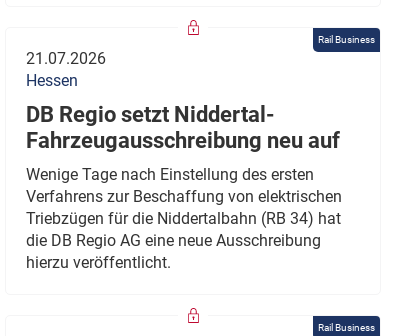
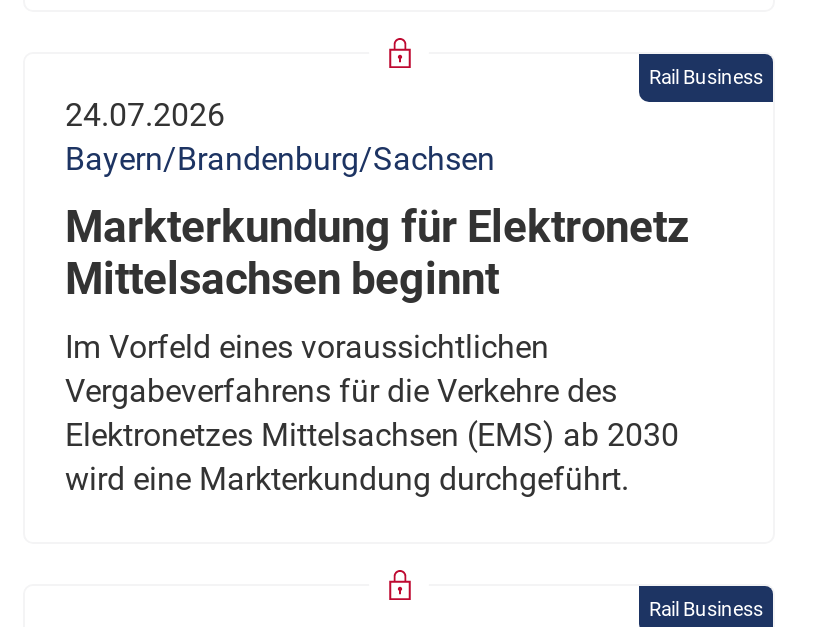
- 21.07.2026
- Hessen
+ 24.07.2026
+ Bayern/Brandenburg/Sachsen

- DB Regio setzt Niddertal-
- Fahrzeugausschreibung neu auf
+ Markterkundung für Elektronetz
+ Mittelsachsen beginnt

- Wenige Tage nach Einstellung des ersten
- Verfahrens zur Beschaffung von elektrischen
- Triebzügen für die Niddertalbahn (RB 34) hat
- die DB Regio AG eine neue Ausschreibung
- hierzu veröffentlicht.
+ Im Vorfeld eines voraussichtlichen
+ Vergabeverfahrens für die Verkehre des
+ Elektronetzes Mittelsachsen (EMS) ab 2030
+ wird eine Markterkundung durchgeführt.
